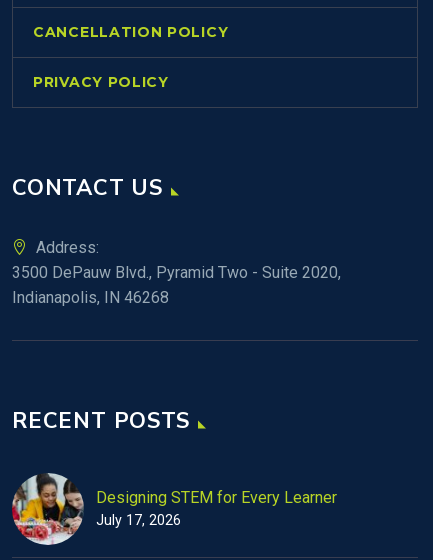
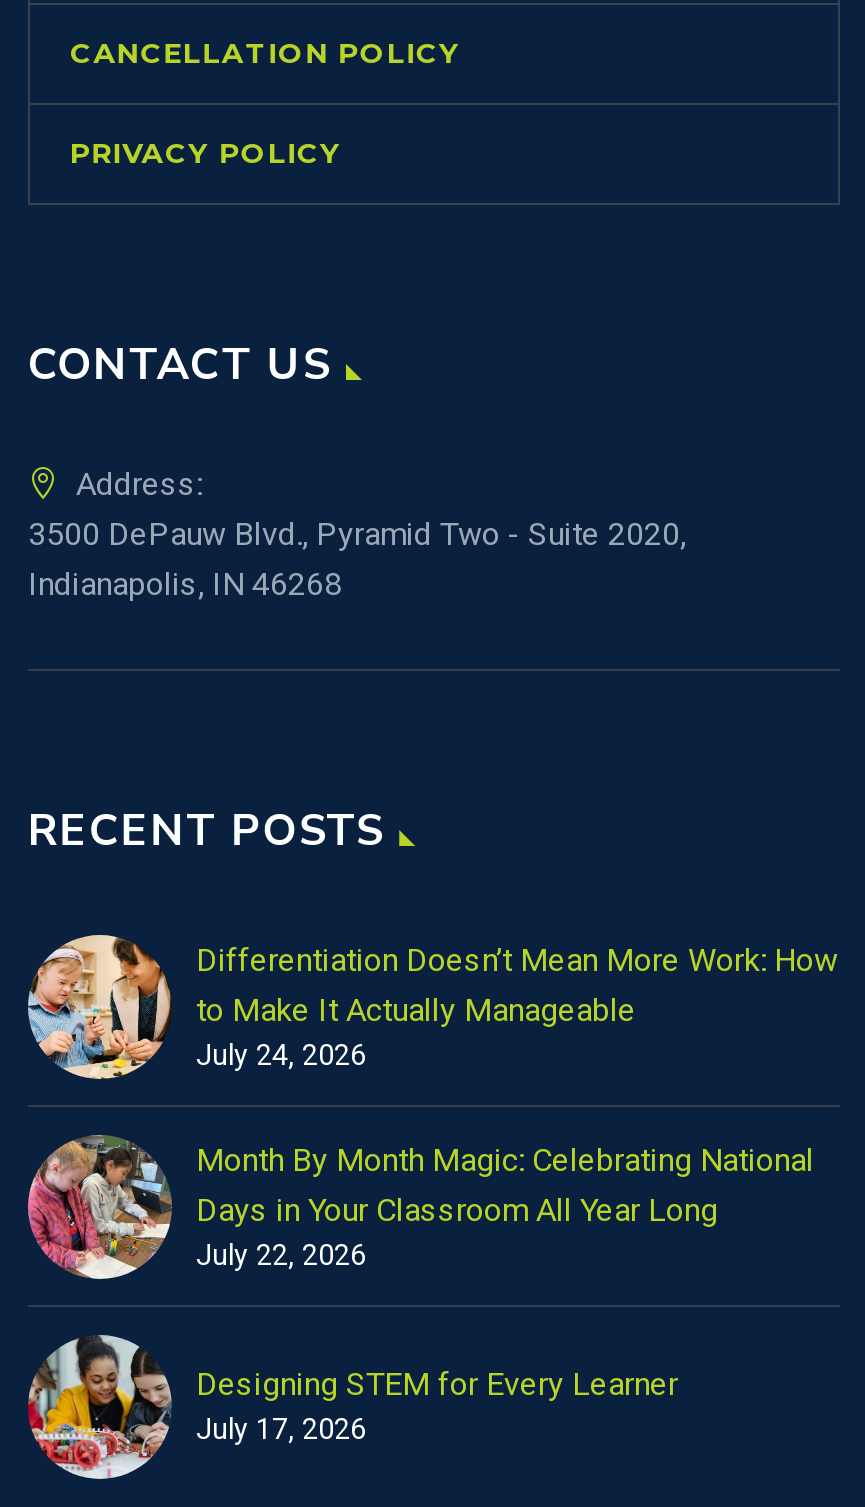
+ [image]
+ Differentiation Doesn’t Mean More Work: How
+ to Make It Actually Manageable
+ July 24, 2026
+ Month By Month Magic: Celebrating National
+ Days in Your Classroom All Year Long
+ July 22, 2026

+ [image]
